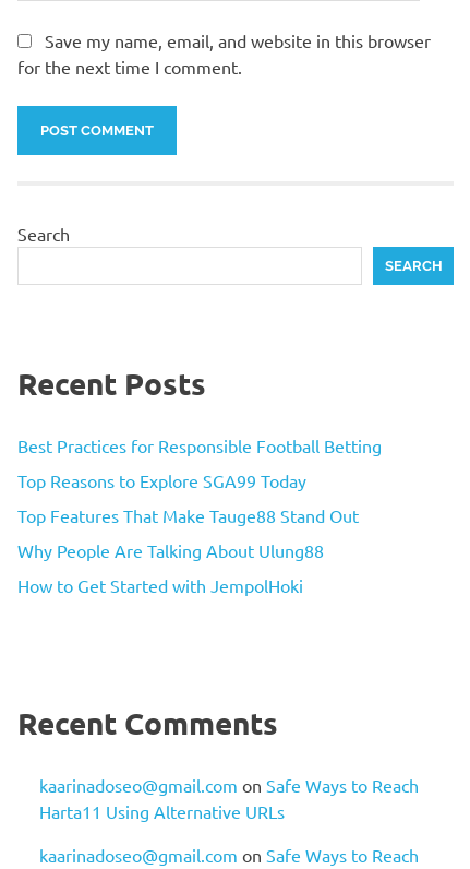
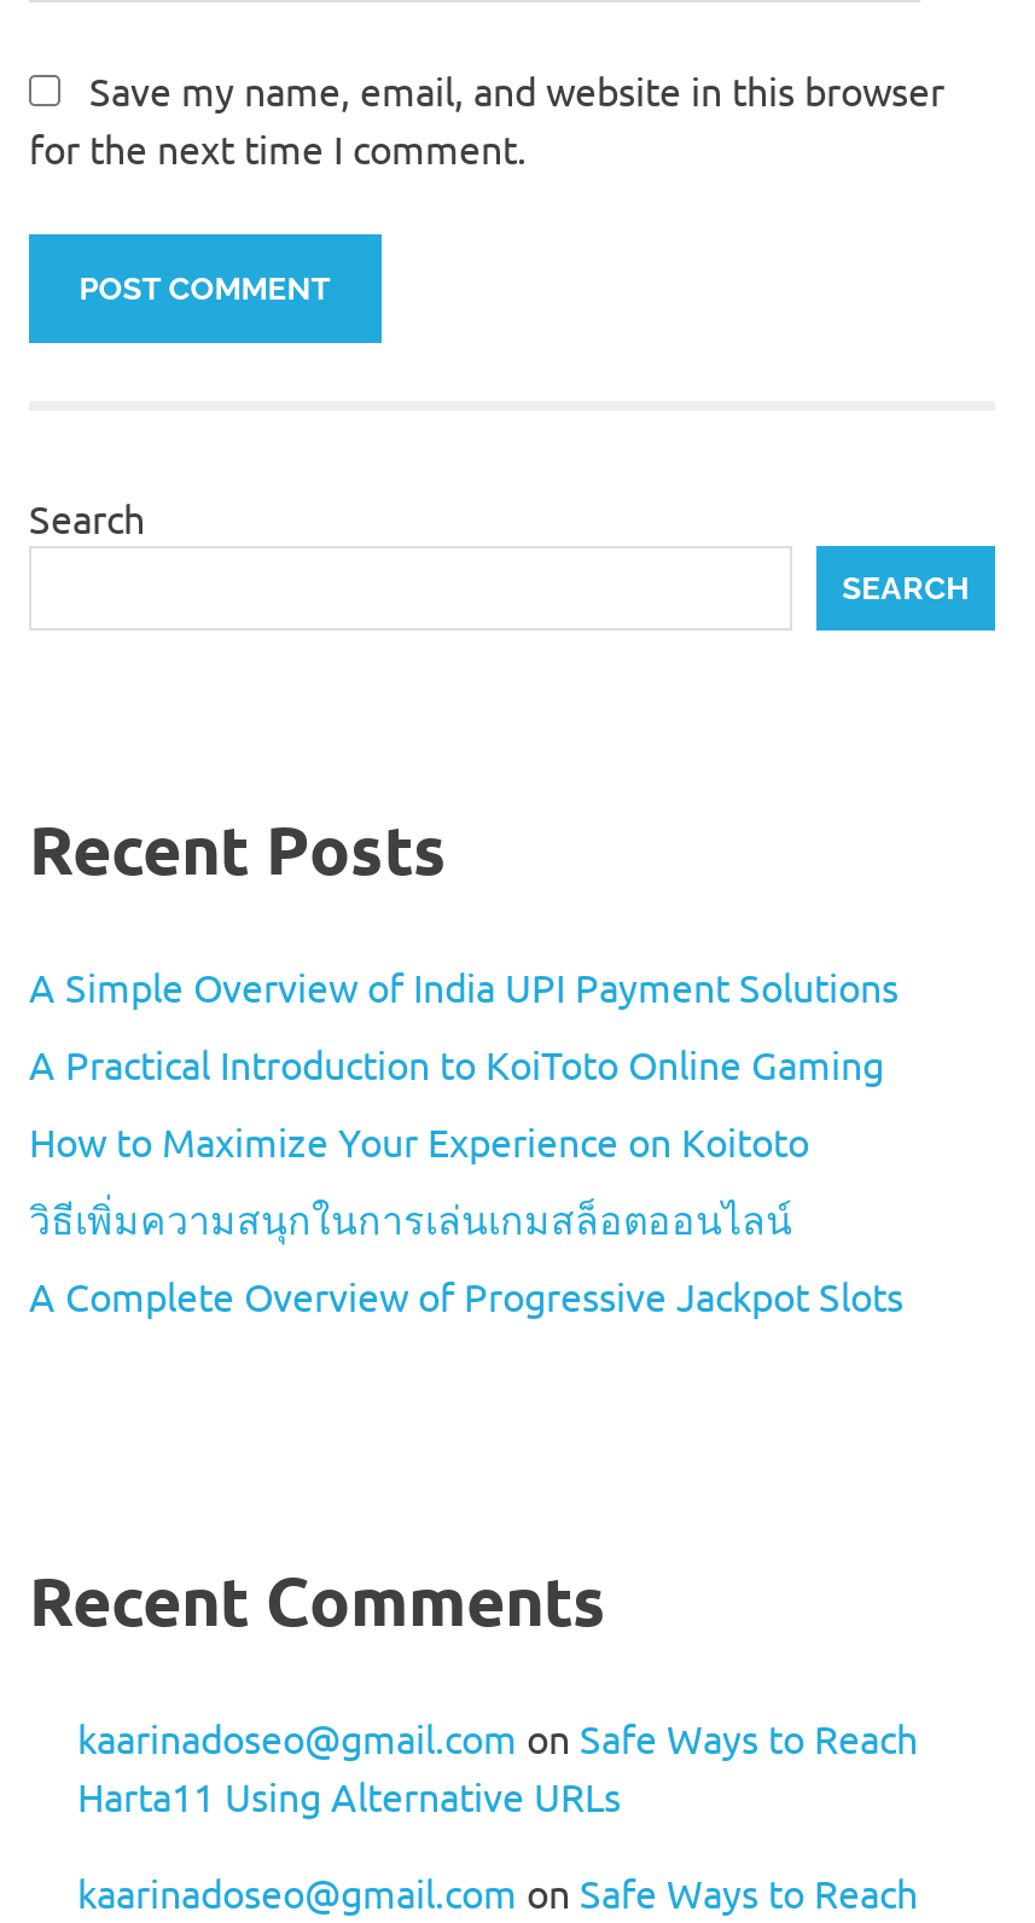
- Best Practices for Responsible Football Betting
+ A Simple Overview of India UPI Payment Solutions

- Top Reasons to Explore SGA99 Today
+ A Practical Introduction to KoiToto Online Gaming

- Top Features That Make Tauge88 Stand Out
+ How to Maximize Your Experience on Koitoto

- Why People Are Talking About Ulung88
+ วิธีเพิ่มความสนุกในการเล่นเกมสล็อตออนไลน์

- How to Get Started with JempolHoki
+ A Complete Overview of Progressive Jackpot Slots
